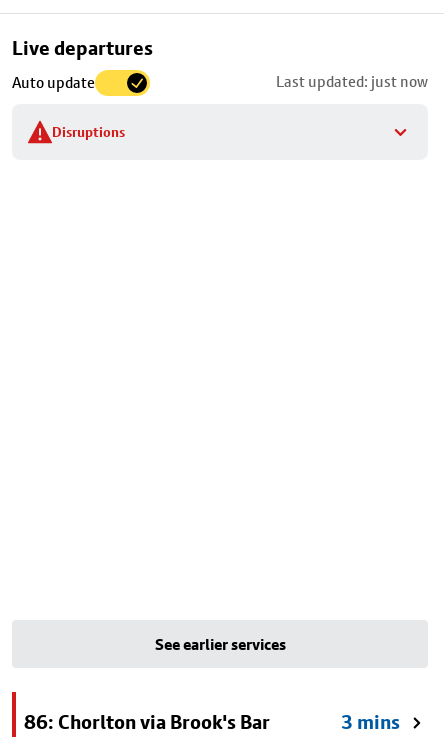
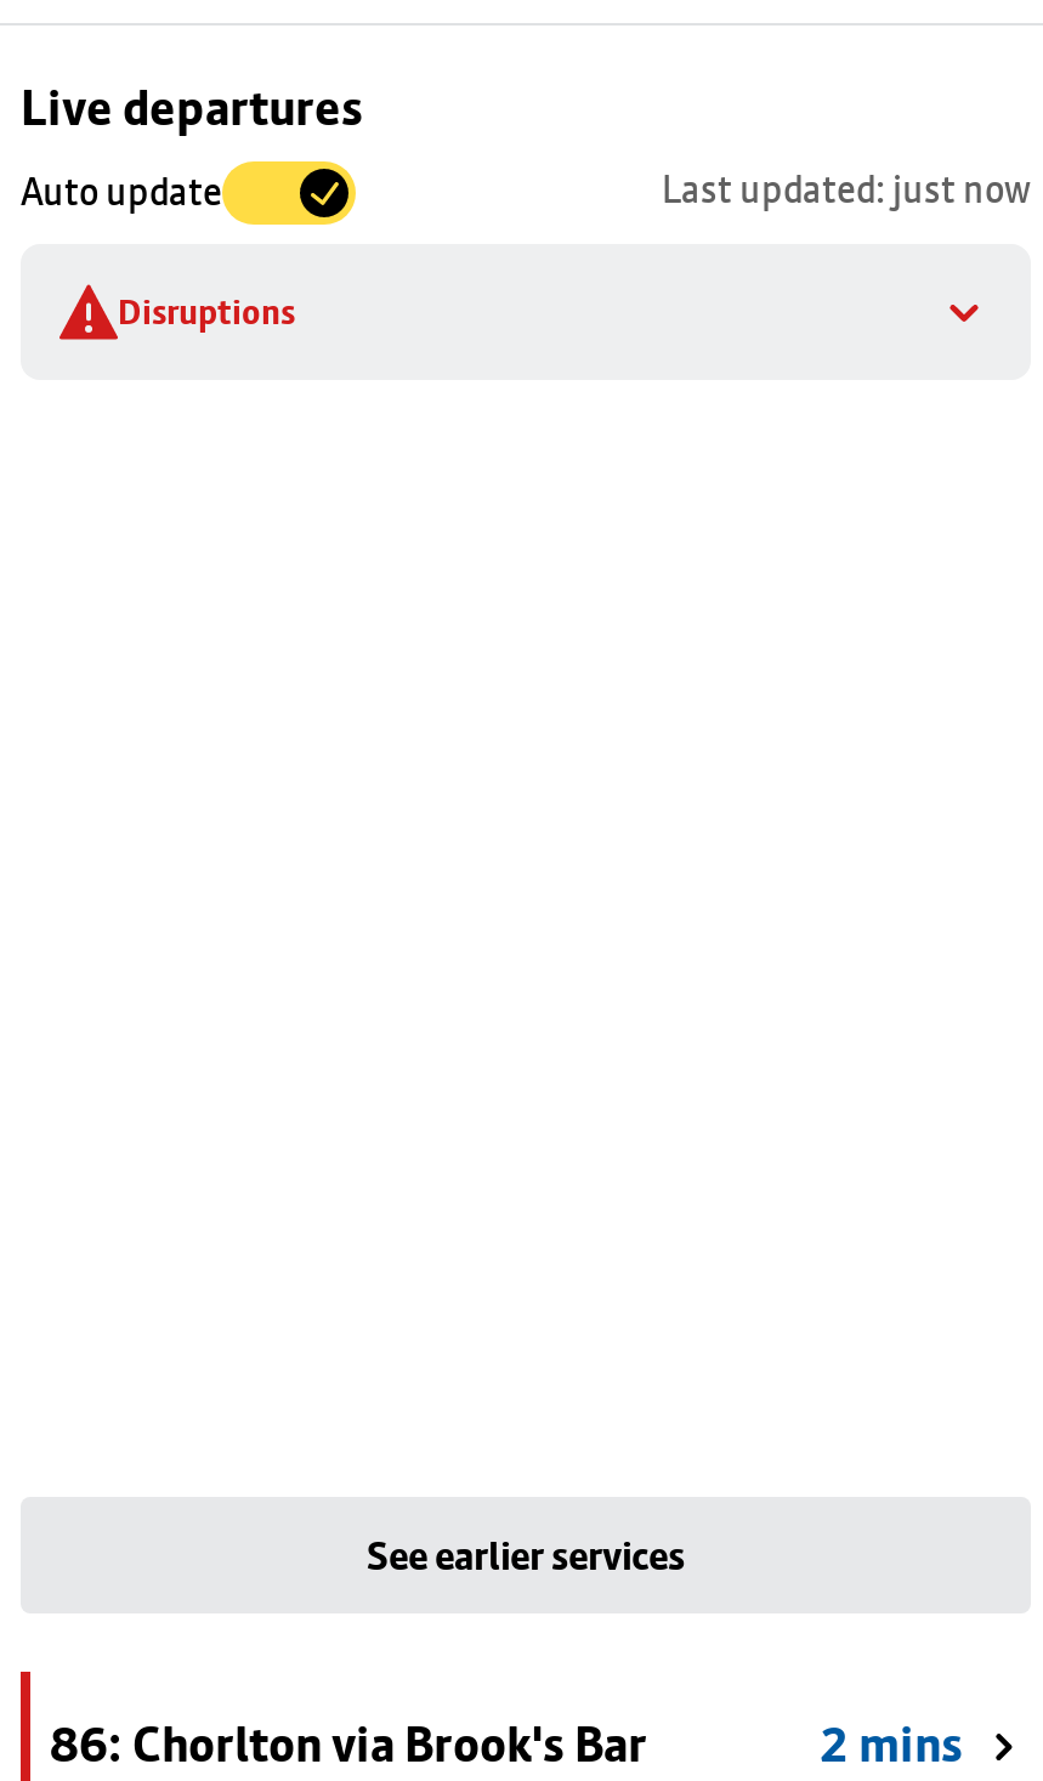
- 3 mins
+ 2 mins
